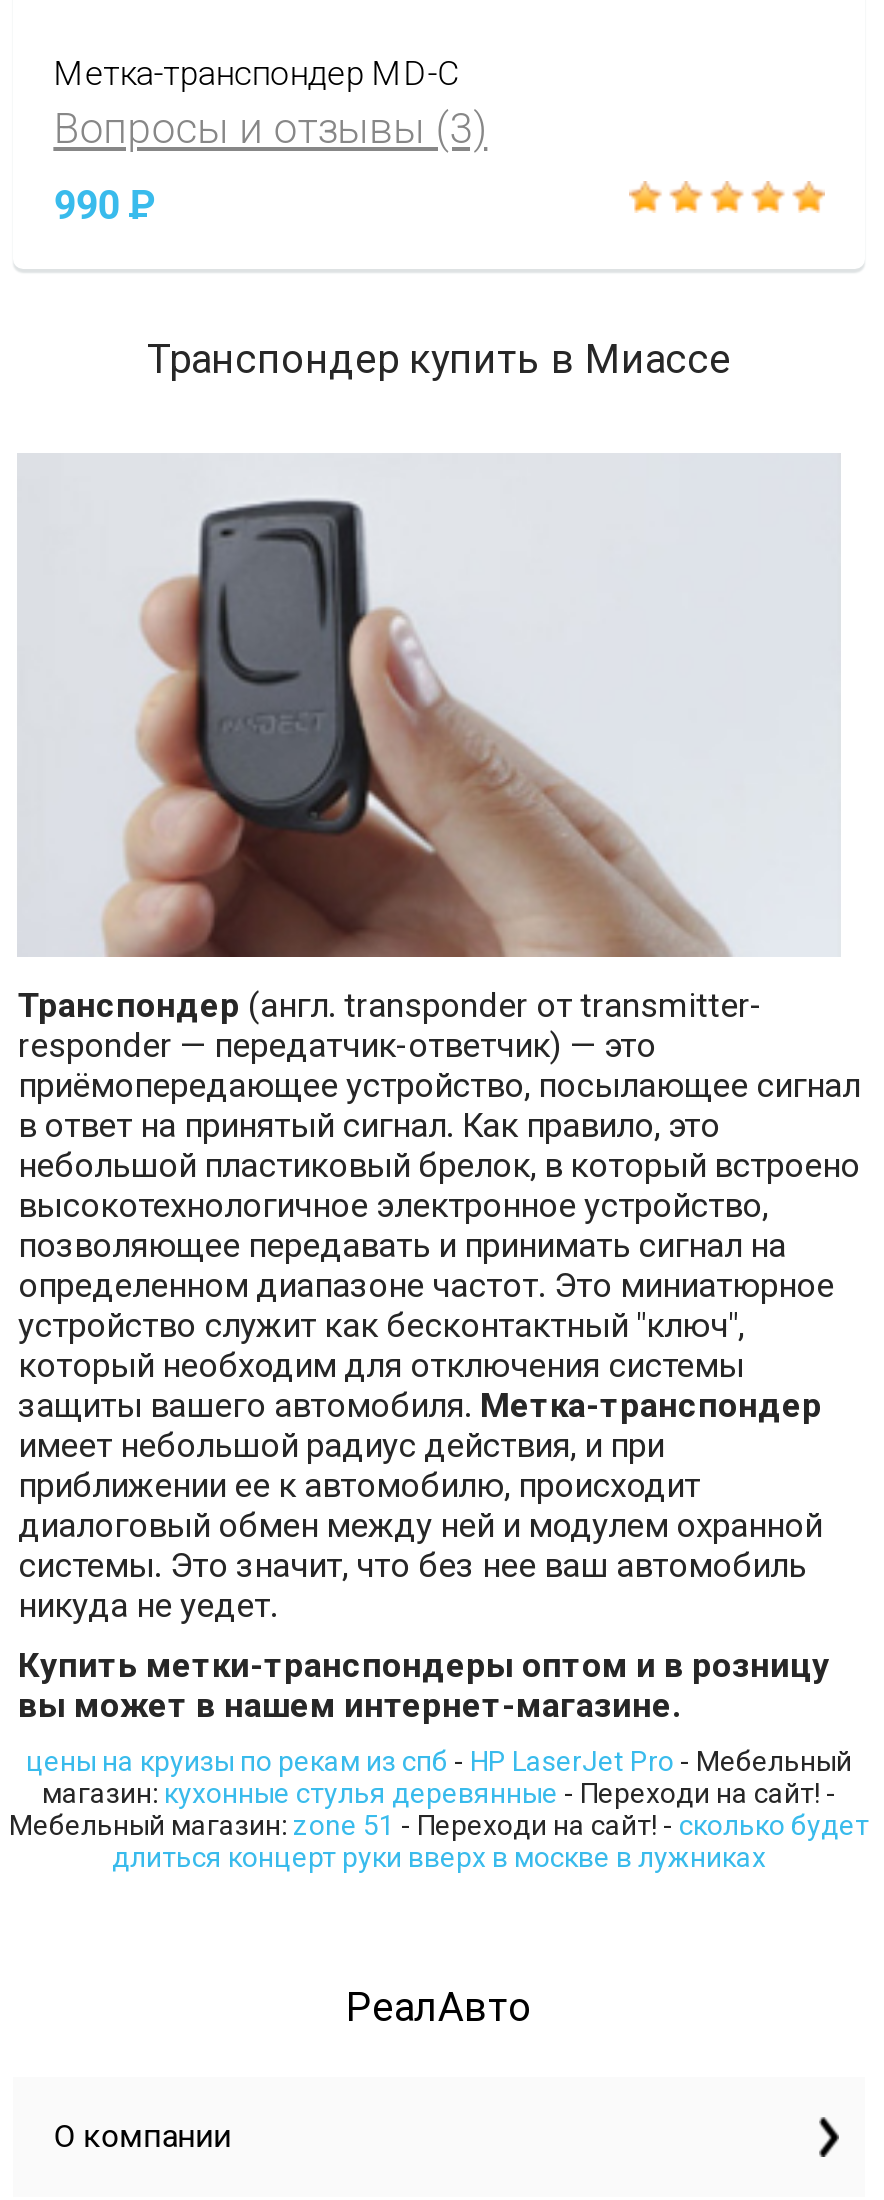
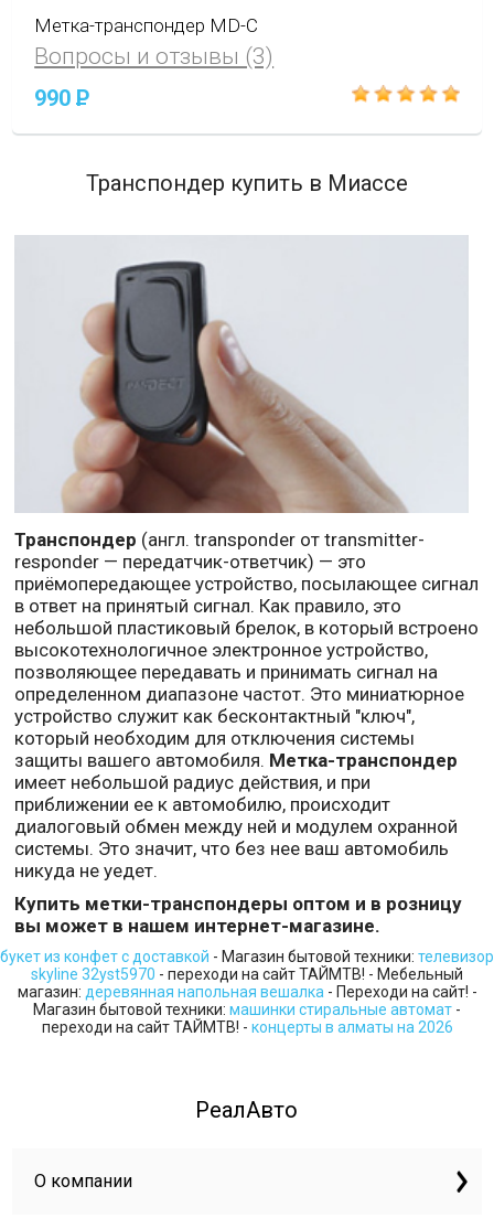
- цены на круизы по рекам из спб - HP LaserJet Pro - Мебельный
- магазин: кухонные стулья деревянные - Переходи на сайт! -
- Мебельный магазин: zone 51 - Переходи на сайт! - сколько будет
- длиться концерт руки вверх в москве в лужниках
+ букет из конфет с доставкой - Магазин бытовой техники: телевизор
+ skyline 32yst5970 - переходи на сайт ТАЙМТВ! - Мебельный
+ магазин: деревянная напольная вешалка - Переходи на сайт! -
+ Магазин бытовой техники: машинки стиральные автомат -
+ переходи на сайт ТАЙМТВ! - концерты в алматы на 2026
